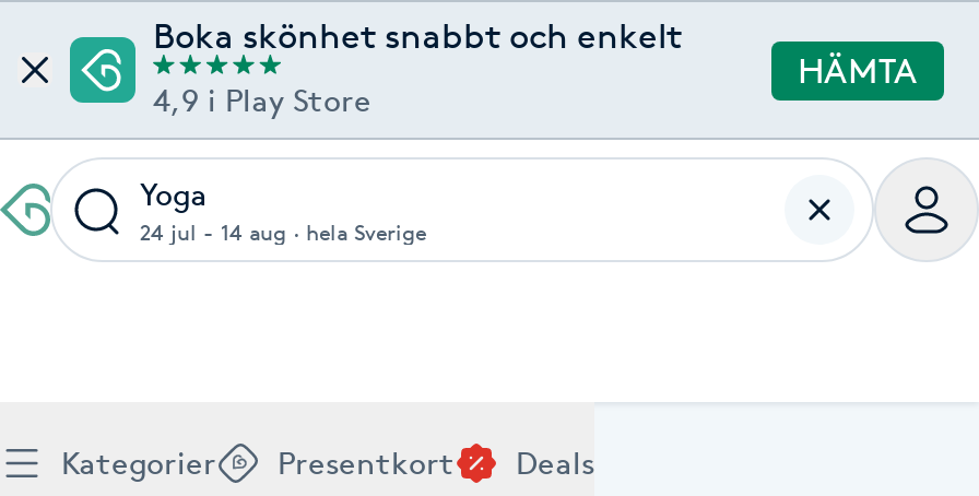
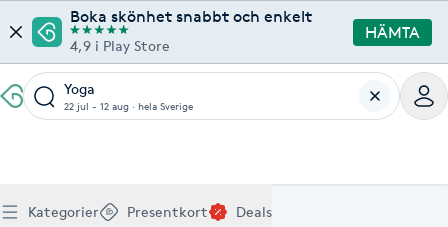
- 24 jul - 14 aug · hela Sverige
+ 22 jul - 12 aug · hela Sverige
